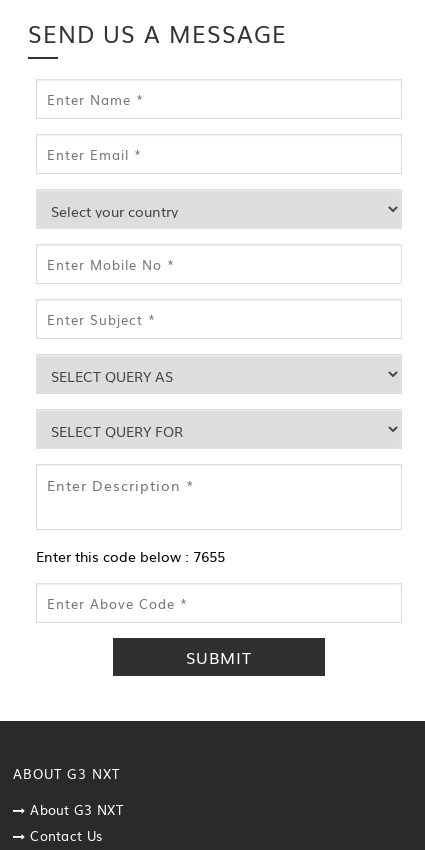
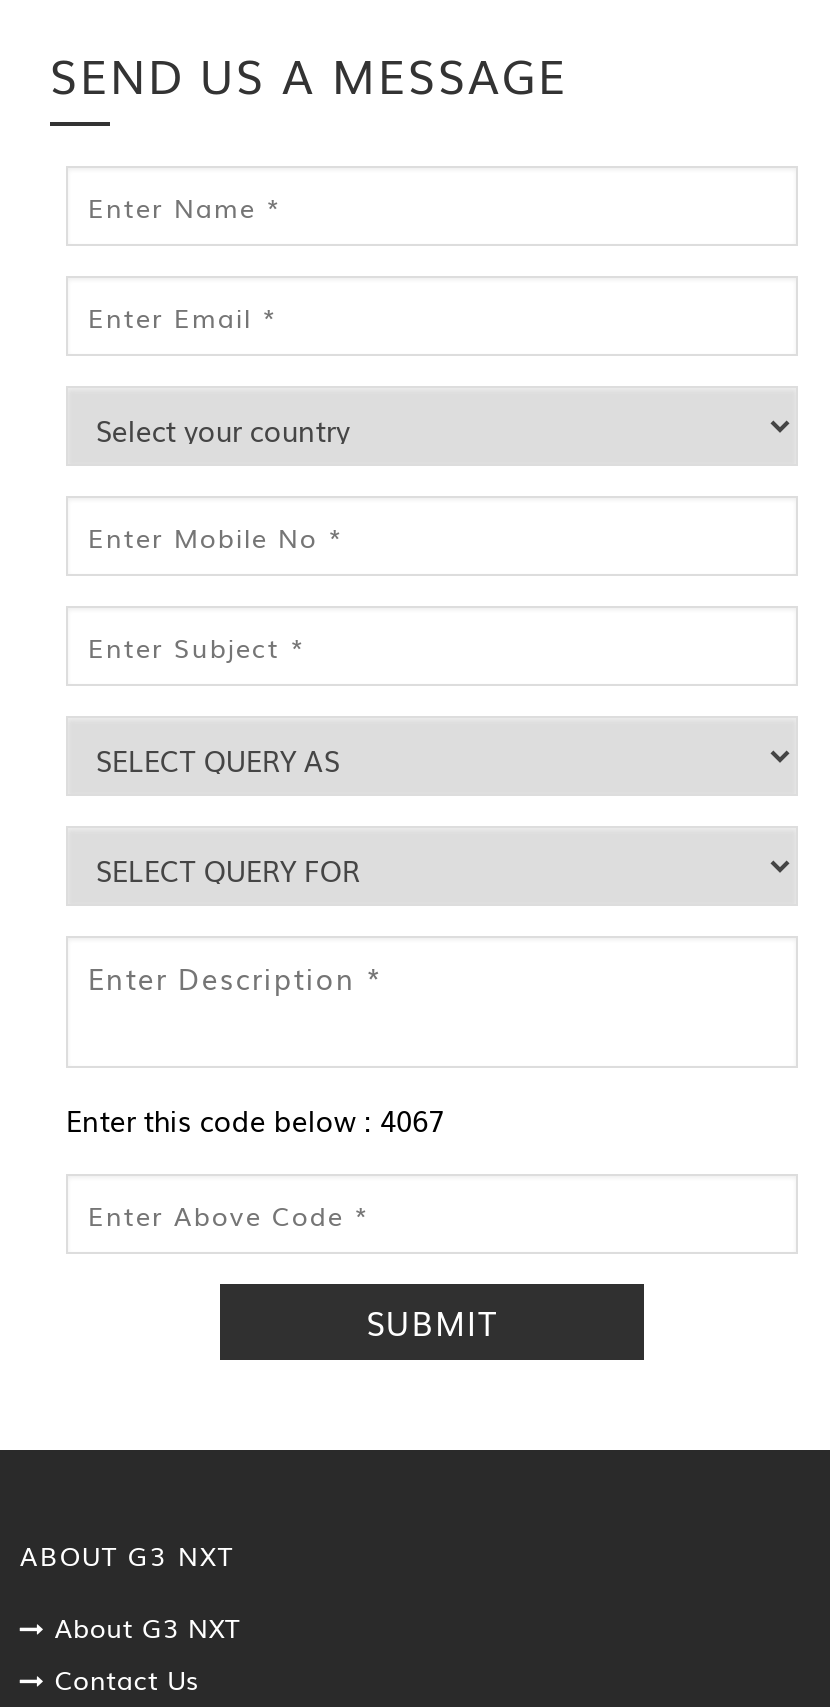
- Enter this code below : 7655
+ Enter this code below : 4067
